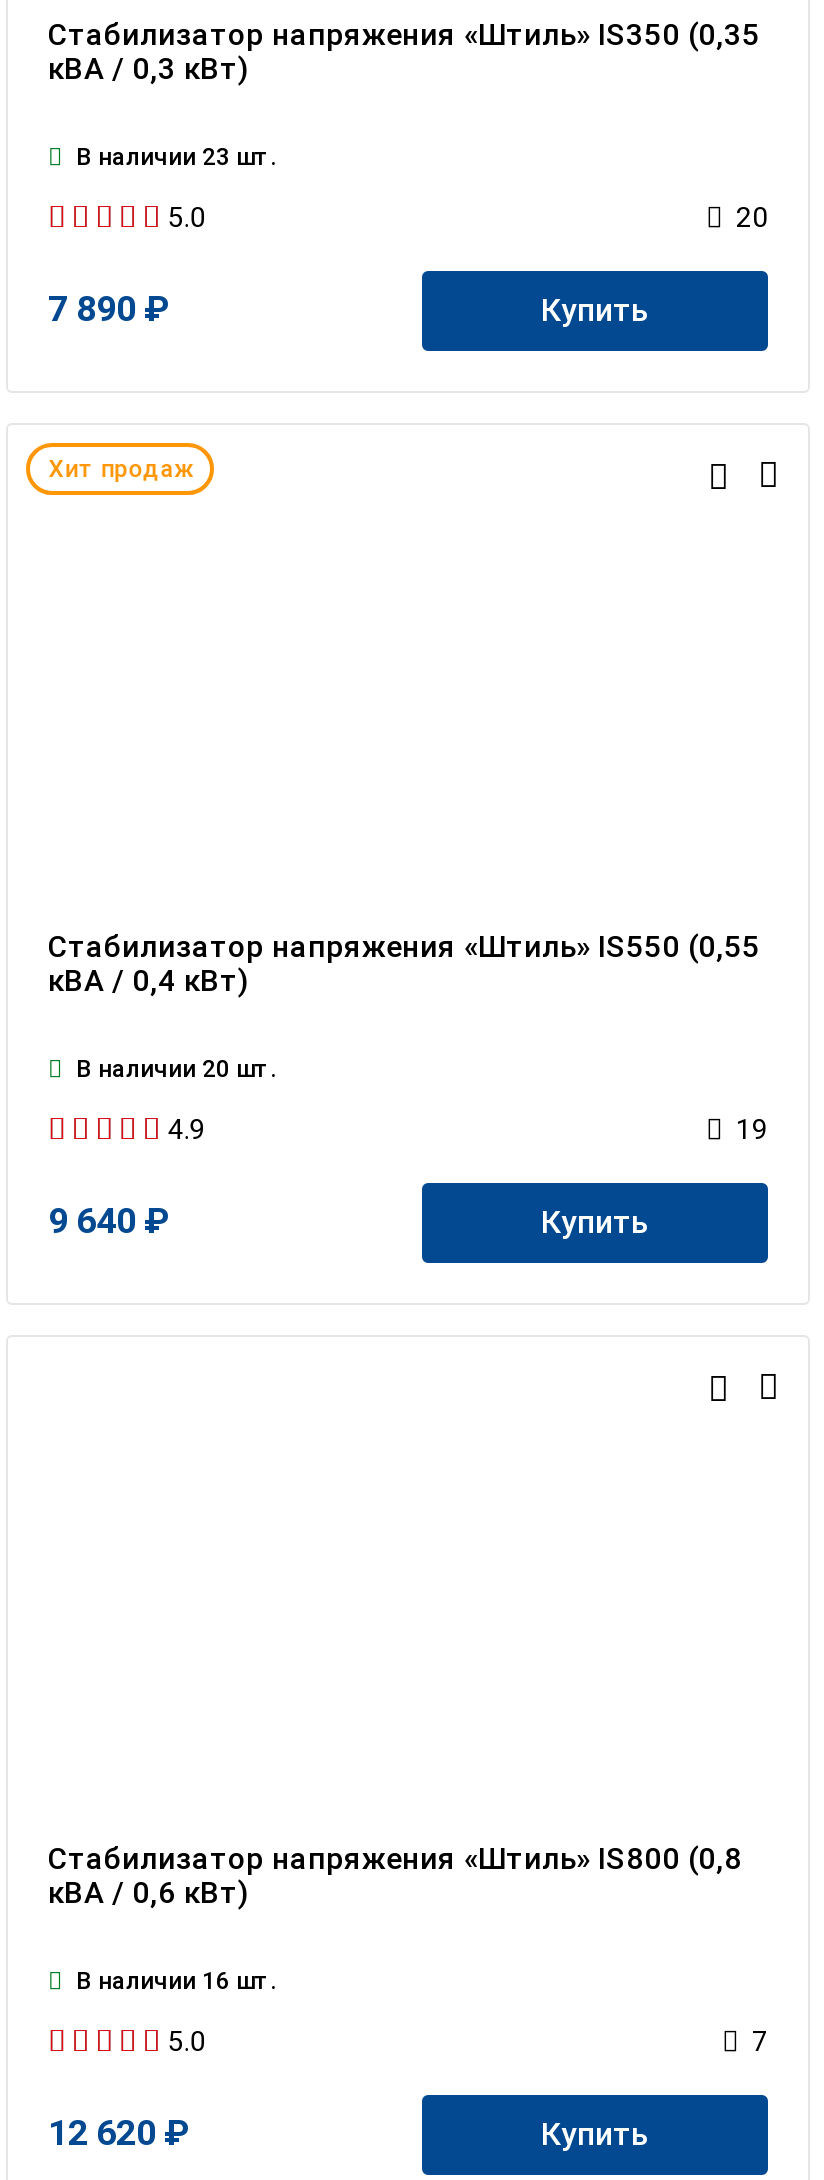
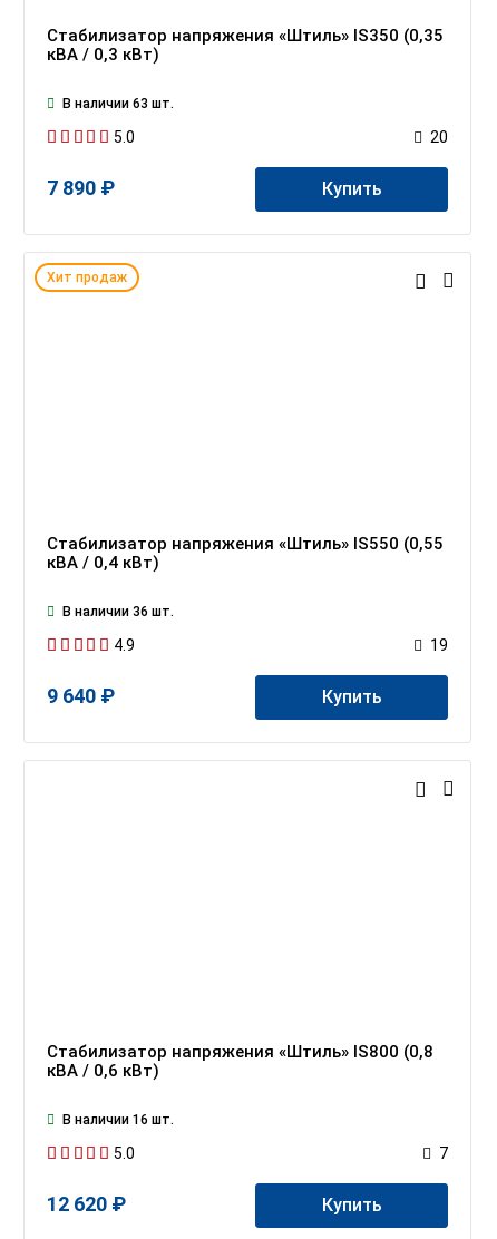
- В наличии 23 шт.
+ В наличии 63 шт.

- В наличии 20 шт.
+ В наличии 36 шт.
